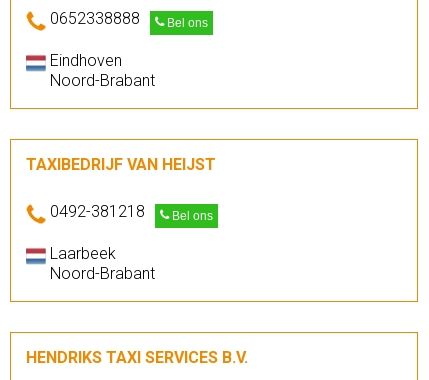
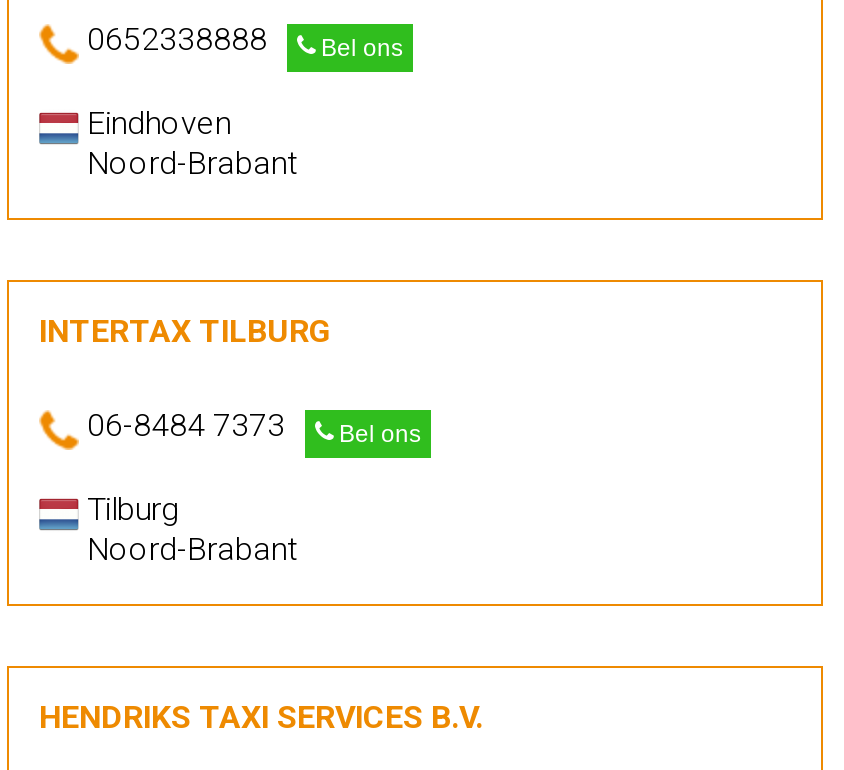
- TAXIBEDRIJF VAN HEIJST
+ INTERTAX TILBURG

- 0492-381218 Bel ons
+ 06-8484 7373 Bel ons

- Laarbeek
+ Tilburg
